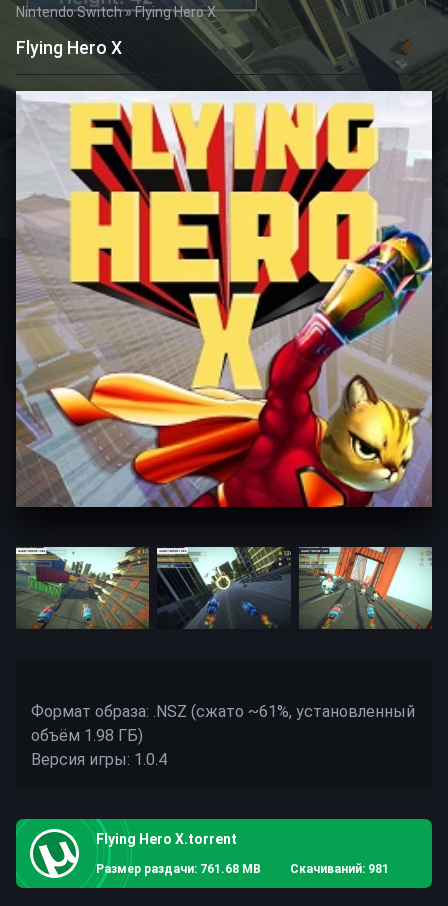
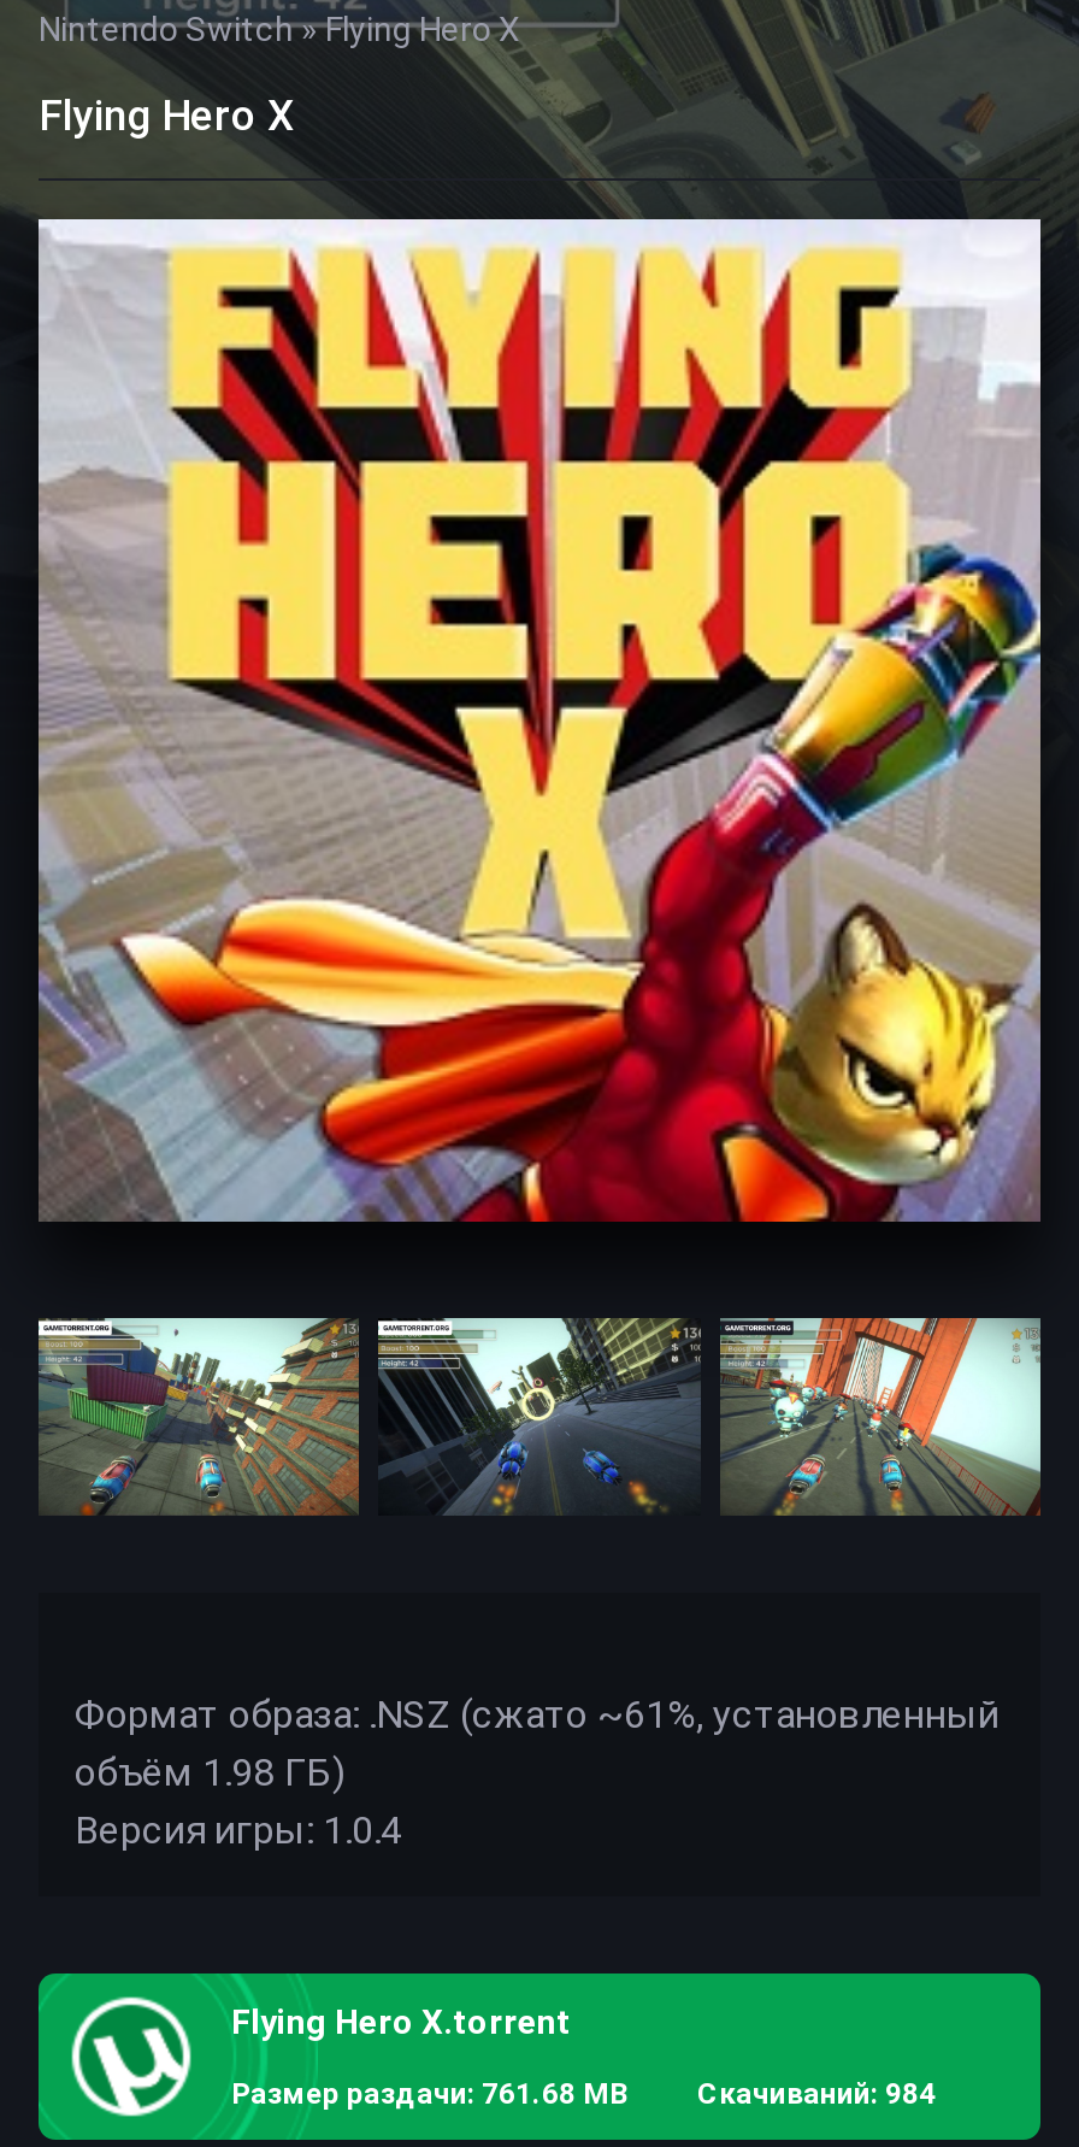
- Скачиваний: 981
+ Скачиваний: 984
